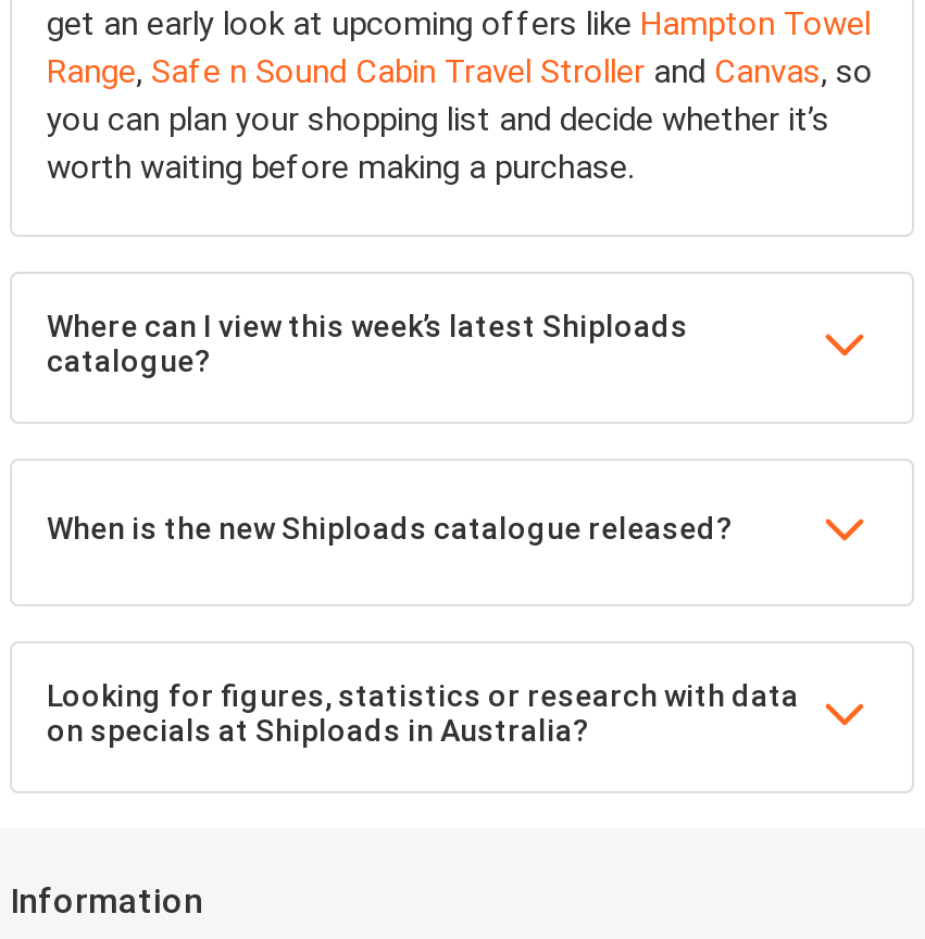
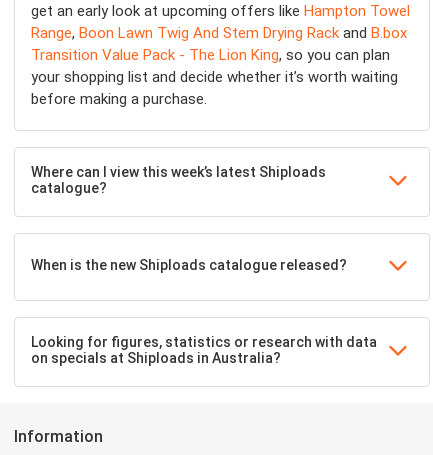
- Range, Safe n Sound Cabin Travel Stroller and Canvas, so
- you can plan your shopping list and decide whether it’s
- worth waiting before making a purchase.
+ Range, Boon Lawn Twig And Stem Drying Rack and B.box
+ Transition Value Pack - The Lion King, so you can plan
+ your shopping list and decide whether it’s worth waiting
+ before making a purchase.
